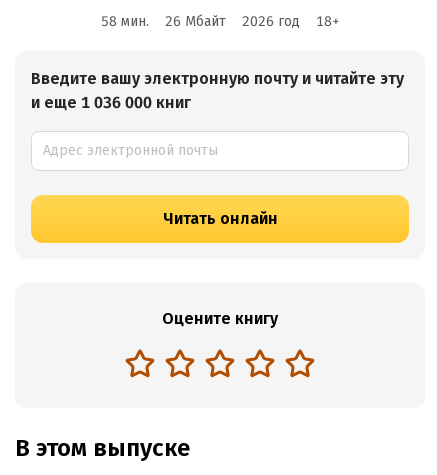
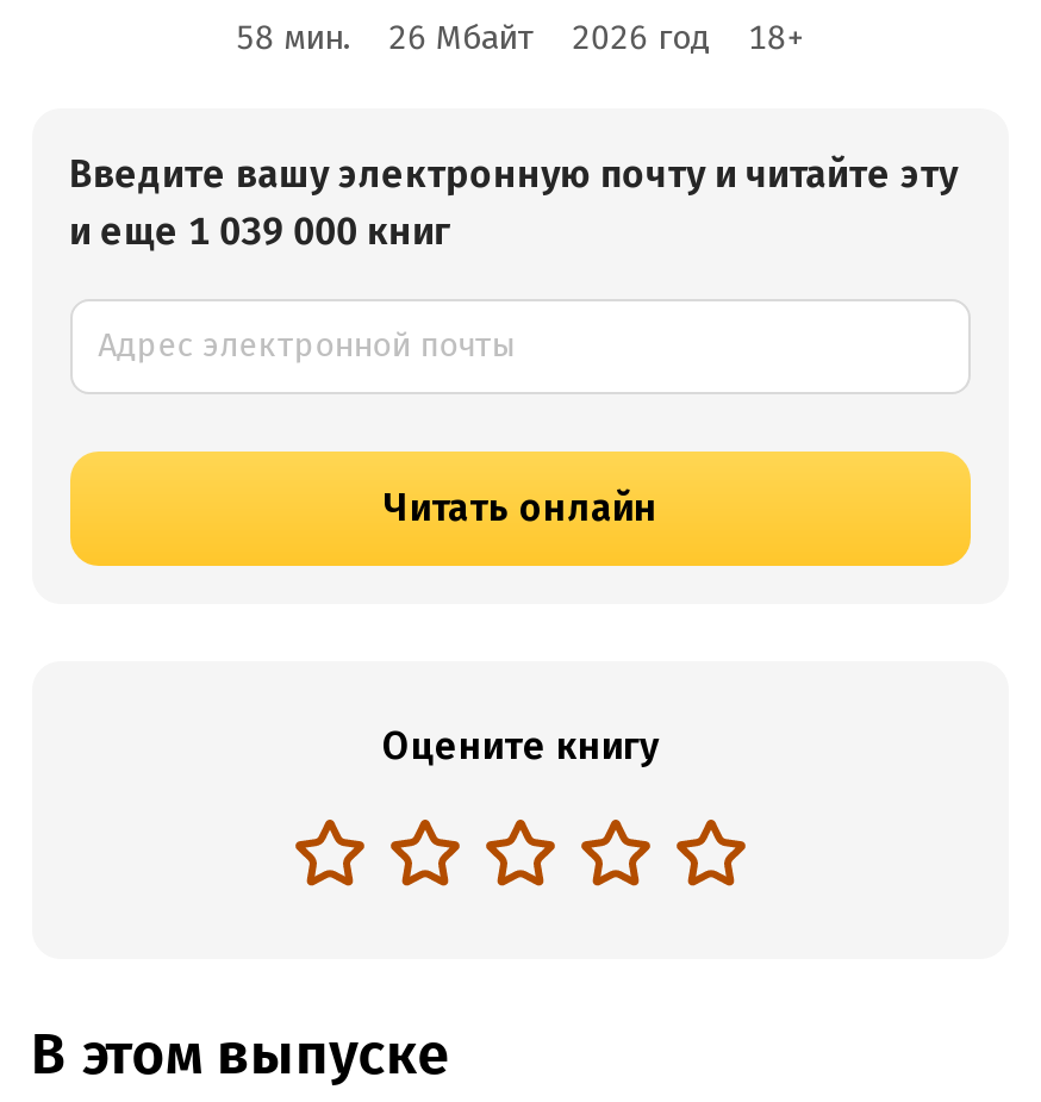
- и еще 1 036 000 книг
+ и еще 1 039 000 книг
